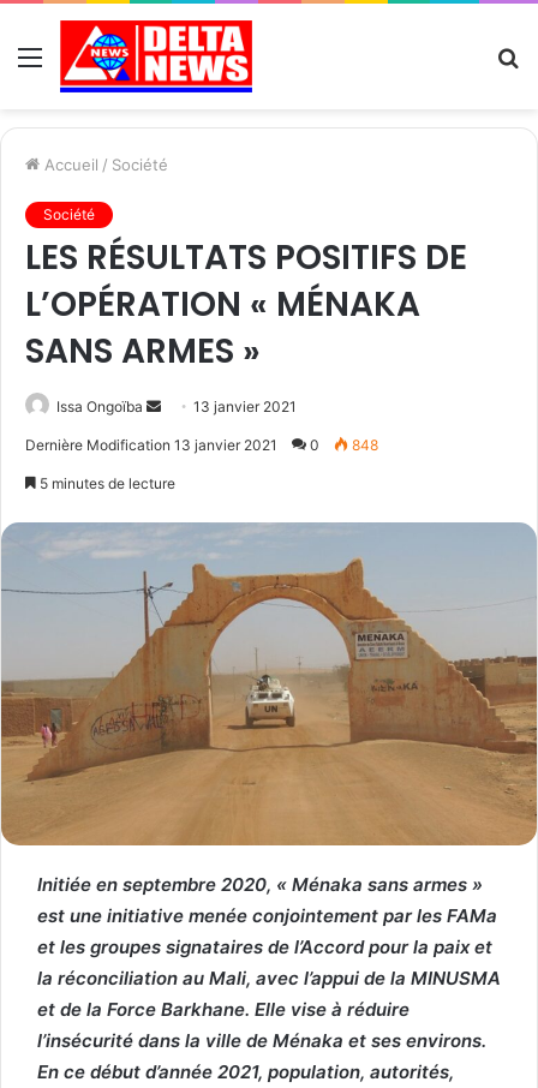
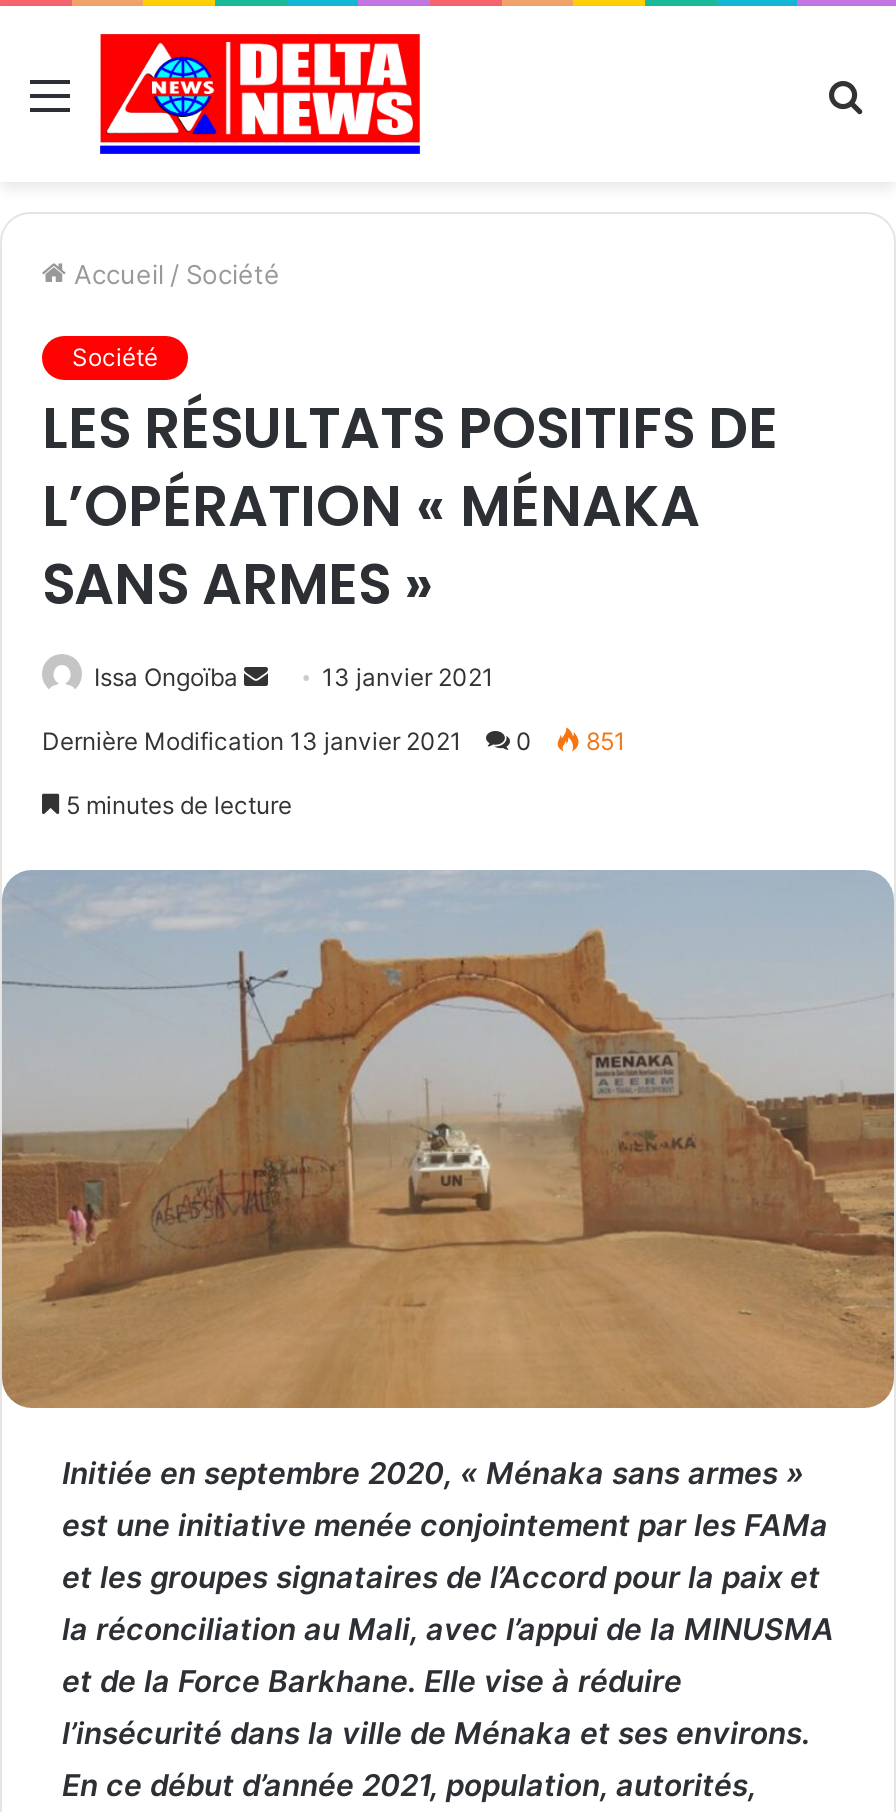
- Dernière Modification 13 janvier 2021 0 848
+ Dernière Modification 13 janvier 2021 0 851
